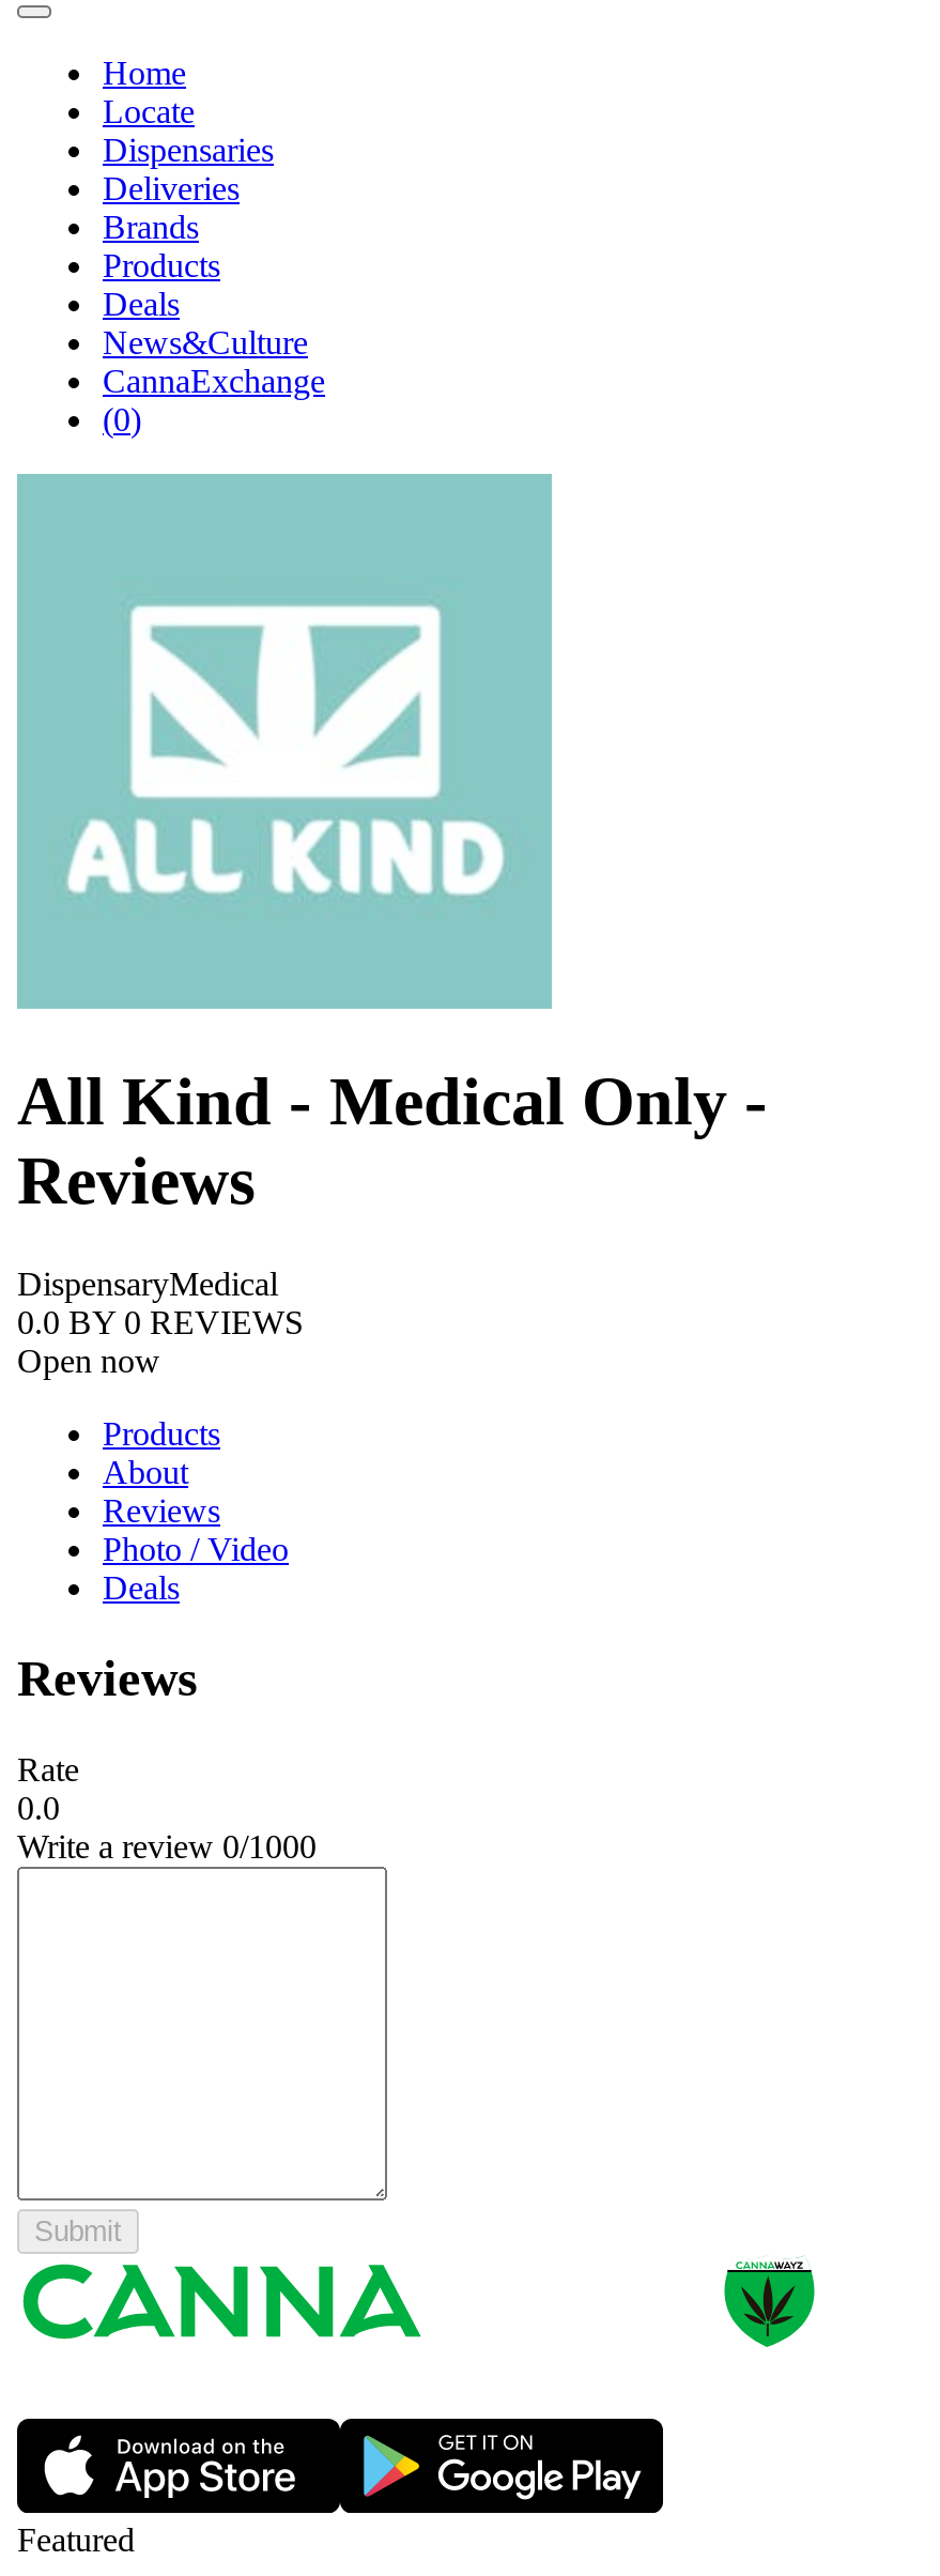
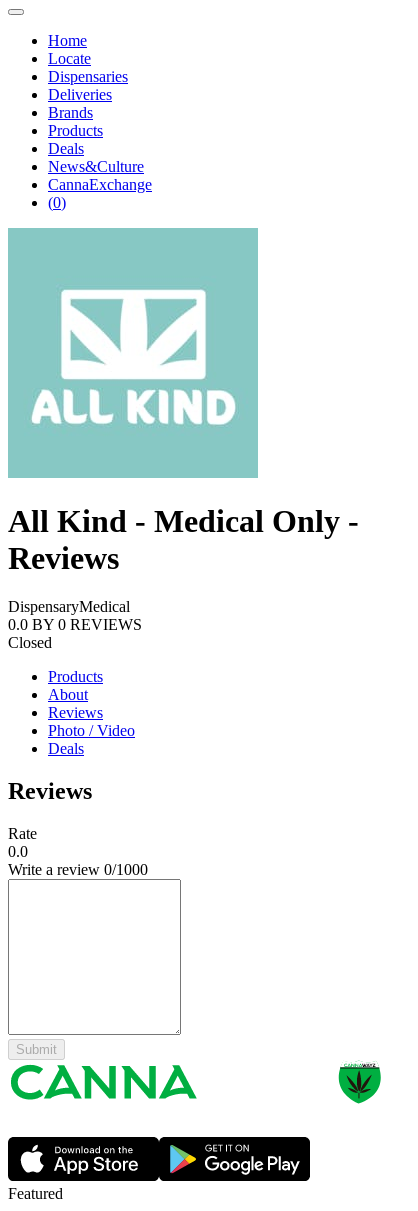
- Open now
+ Closed
